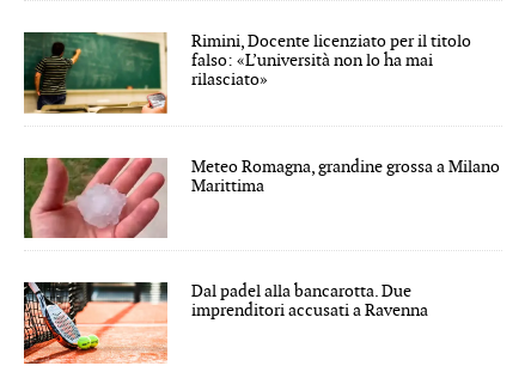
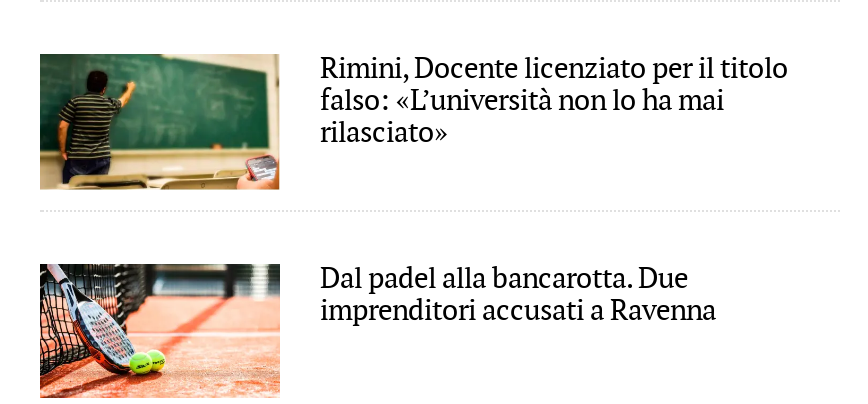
- [image]
- Meteo Romagna, grandine grossa a Milano
- Marittima
